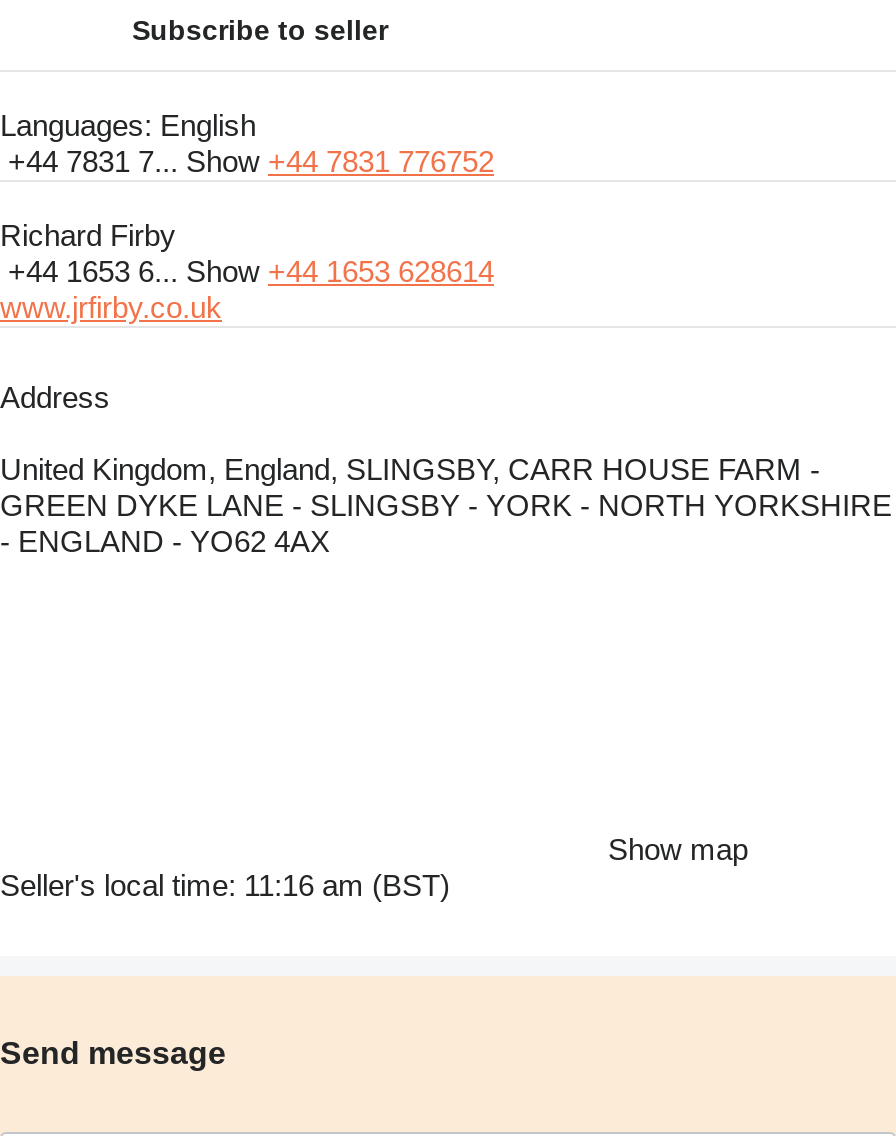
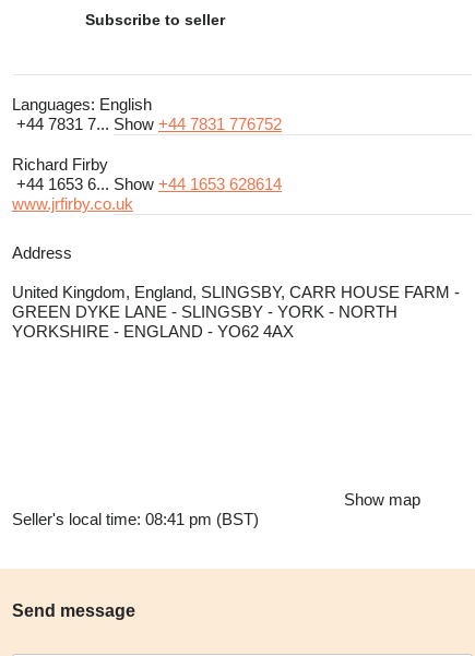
- Seller's local time: 11:16 am (BST)
+ Seller's local time: 08:41 pm (BST)
